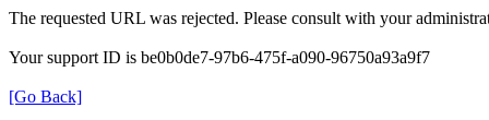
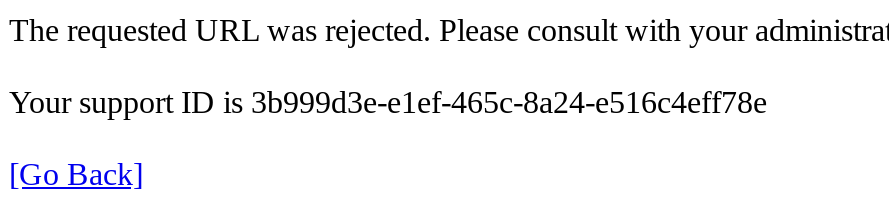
- Your support ID is be0b0de7-97b6-475f-a090-96750a93a9f7
+ Your support ID is 3b999d3e-e1ef-465c-8a24-e516c4eff78e
